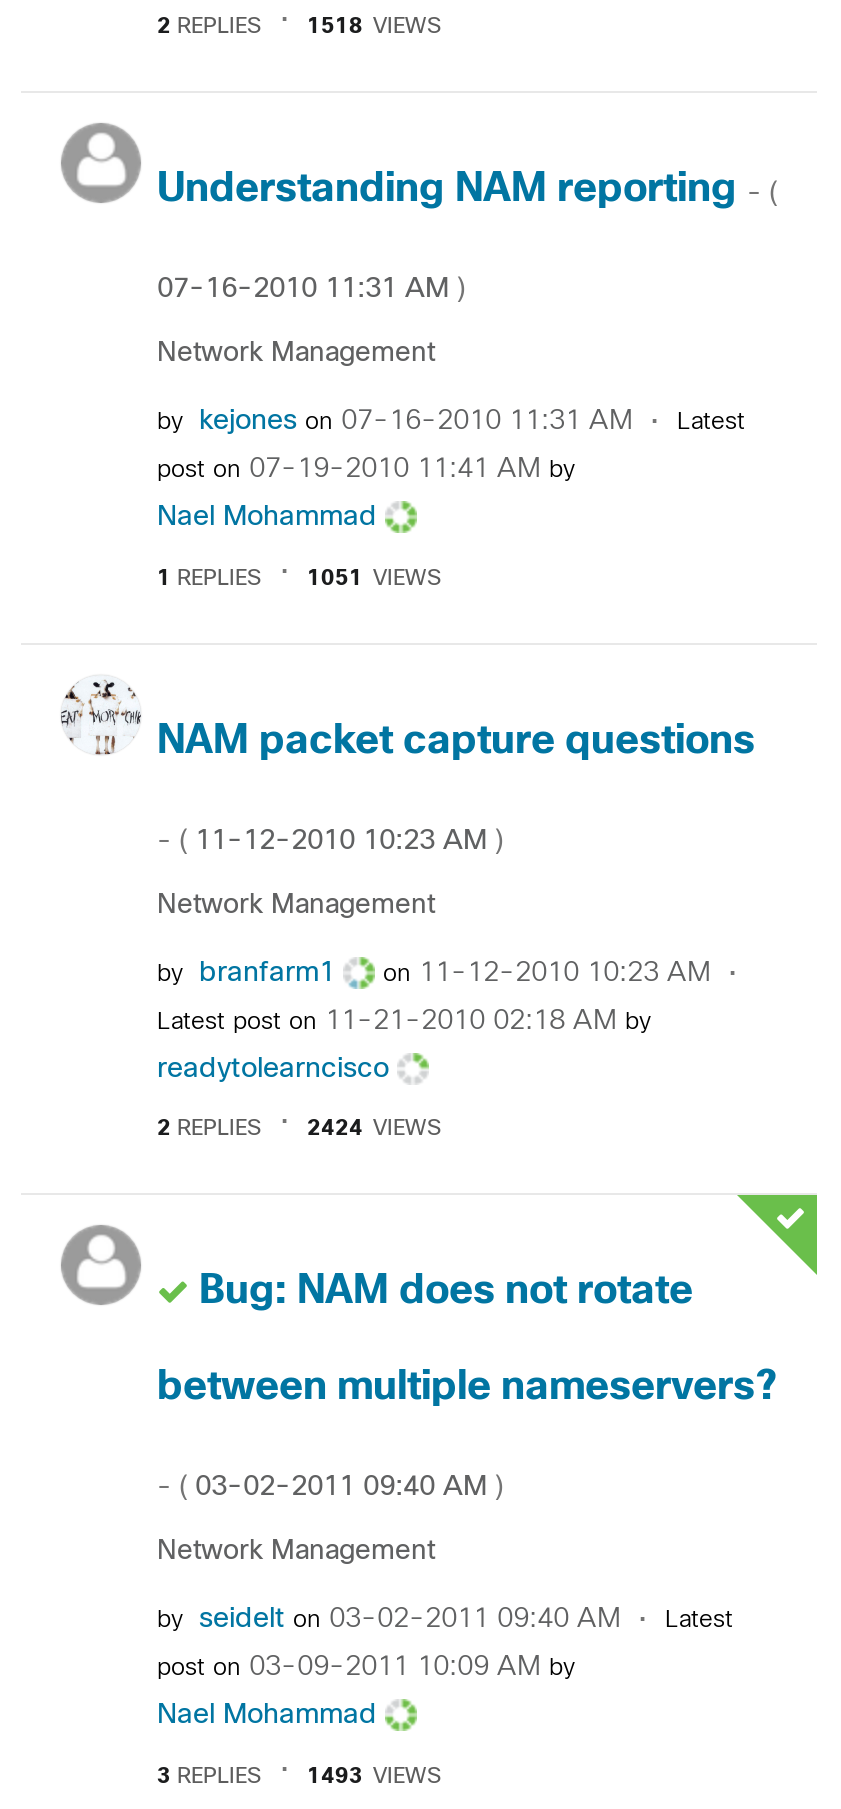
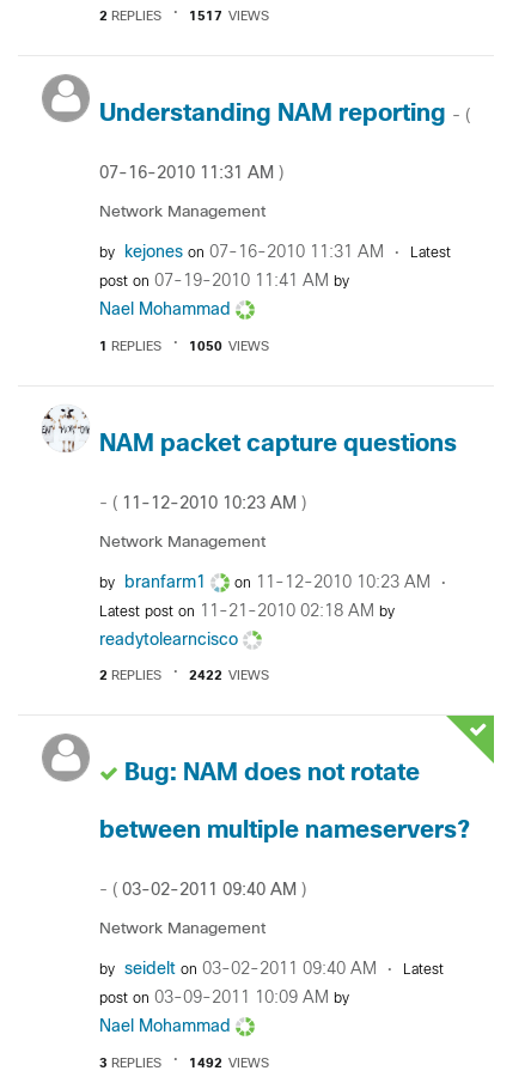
- 1518 VIEWS
+ 1517 VIEWS

- 1051 VIEWS
+ 1050 VIEWS

- 2424 VIEWS
+ 2422 VIEWS

- 1493 VIEWS
+ 1492 VIEWS
